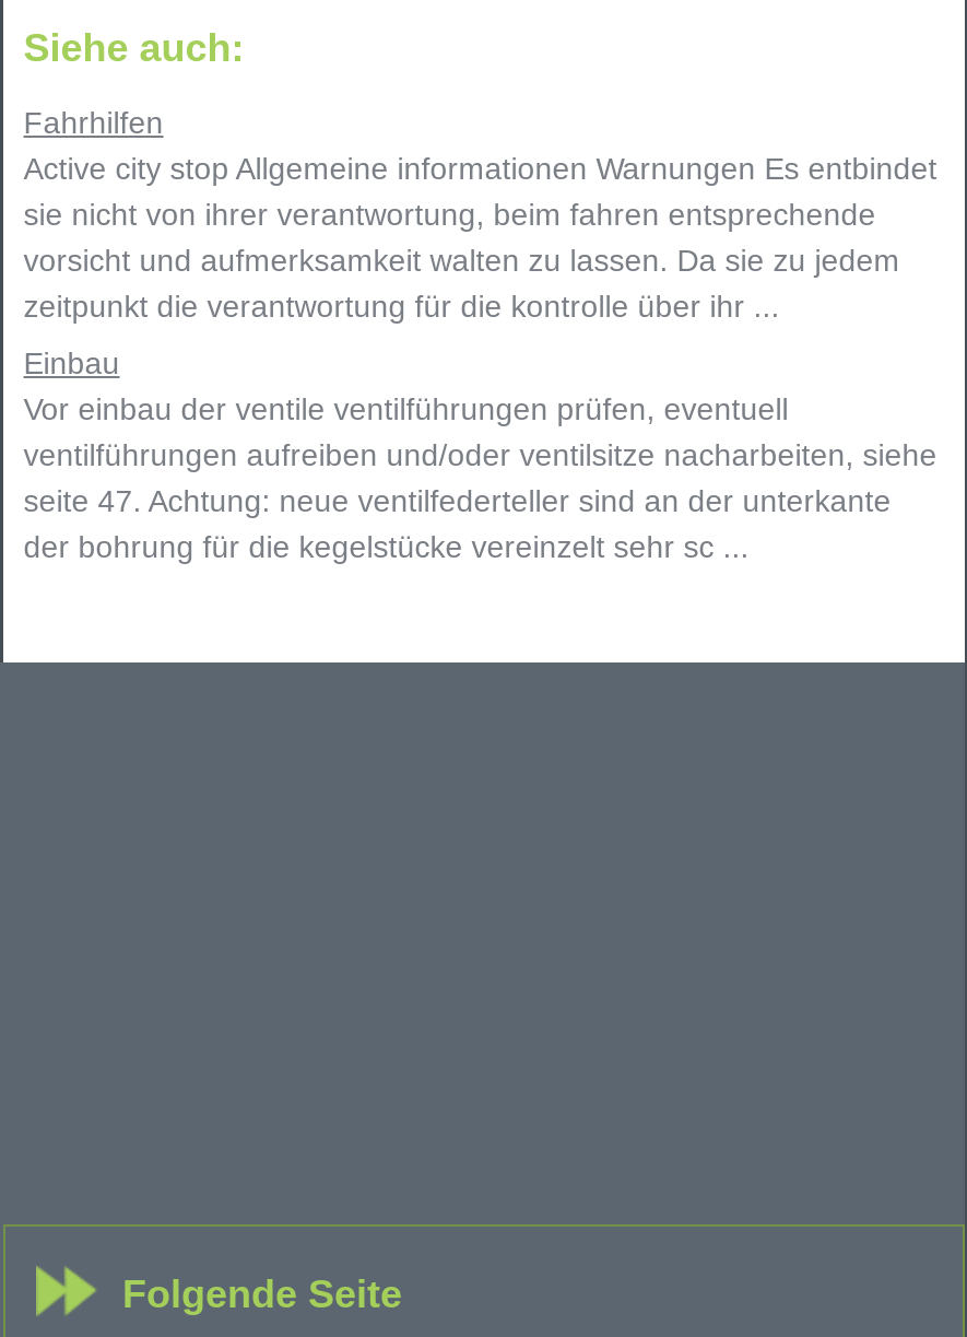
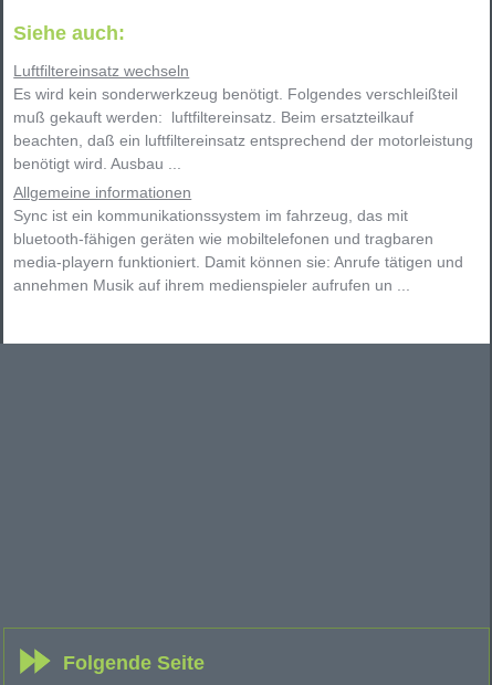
- Fahrhilfen
- Active city stop Allgemeine informationen Warnungen Es entbindet
- sie nicht von ihrer verantwortung, beim fahren entsprechende
- vorsicht und aufmerksamkeit walten zu lassen. Da sie zu jedem
- zeitpunkt die verantwortung für die kontrolle über ihr ...
+ Luftfiltereinsatz wechseln
+ Es wird kein sonderwerkzeug benötigt. Folgendes verschleißteil
+ muß gekauft werden: luftfiltereinsatz. Beim ersatzteilkauf
+ beachten, daß ein luftfiltereinsatz entsprechend der motorleistung
+ benötigt wird. Ausbau ...

- Einbau
- Vor einbau der ventile ventilführungen prüfen, eventuell
- ventilführungen aufreiben und/oder ventilsitze nacharbeiten, siehe
- seite 47. Achtung: neue ventilfederteller sind an der unterkante
- der bohrung für die kegelstücke vereinzelt sehr sc ...
+ Allgemeine informationen
+ Sync ist ein kommunikationssystem im fahrzeug, das mit
+ bluetooth-fähigen geräten wie mobiltelefonen und tragbaren
+ media-playern funktioniert. Damit können sie: Anrufe tätigen und
+ annehmen Musik auf ihrem medienspieler aufrufen un ...
